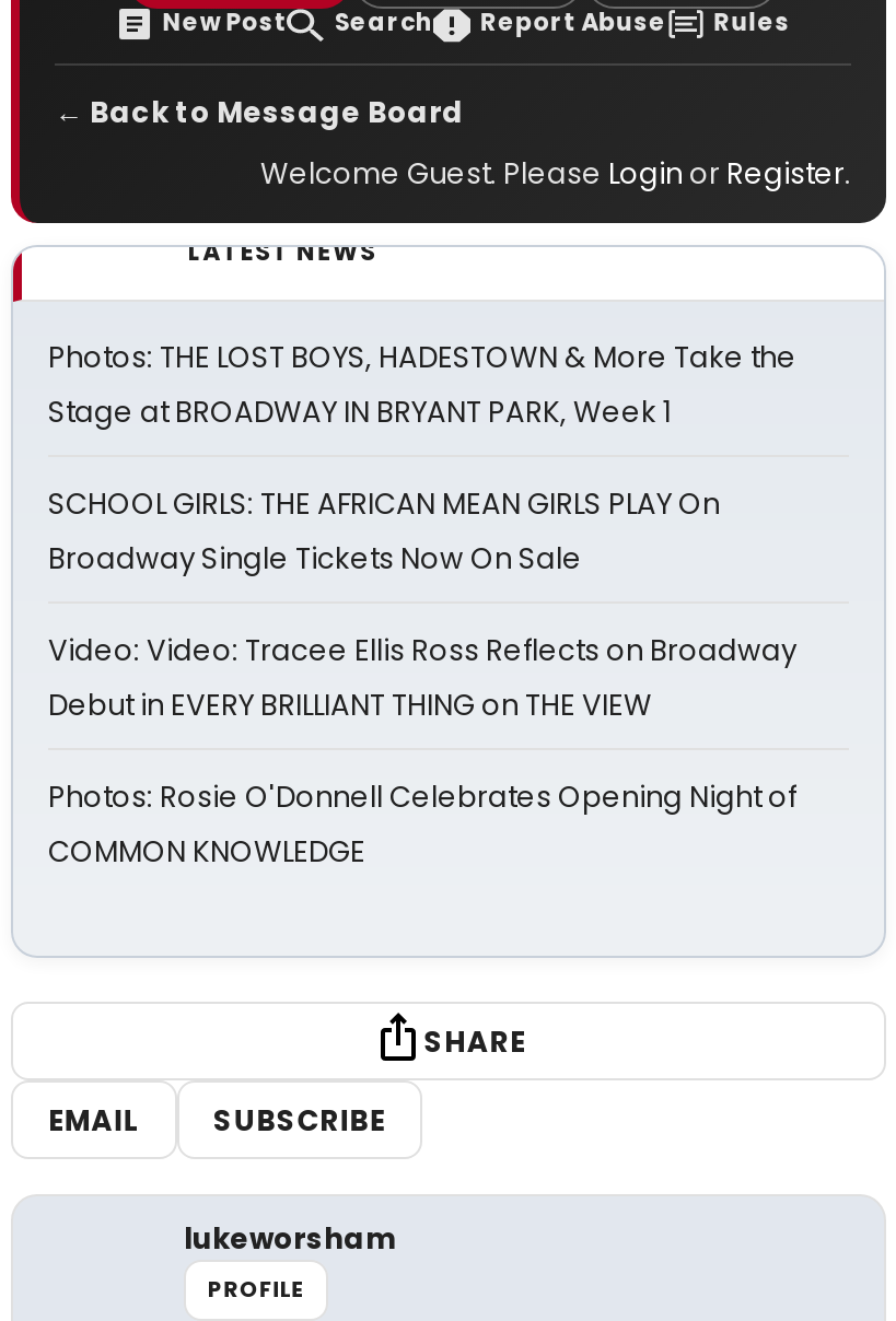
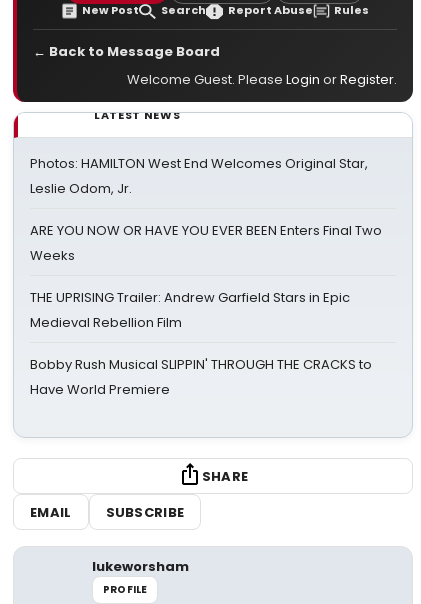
- Photos: THE LOST BOYS, HADESTOWN & More Take the
- Stage at BROADWAY IN BRYANT PARK, Week 1
+ Photos: HAMILTON West End Welcomes Original Star,
+ Leslie Odom, Jr.

- SCHOOL GIRLS: THE AFRICAN MEAN GIRLS PLAY On
- Broadway Single Tickets Now On Sale
+ ARE YOU NOW OR HAVE YOU EVER BEEN Enters Final Two
+ Weeks

- Video: Video: Tracee Ellis Ross Reflects on Broadway
- Debut in EVERY BRILLIANT THING on THE VIEW
+ THE UPRISING Trailer: Andrew Garfield Stars in Epic
+ Medieval Rebellion Film

- Photos: Rosie O'Donnell Celebrates Opening Night of
- COMMON KNOWLEDGE
+ Bobby Rush Musical SLIPPIN' THROUGH THE CRACKS to
+ Have World Premiere
